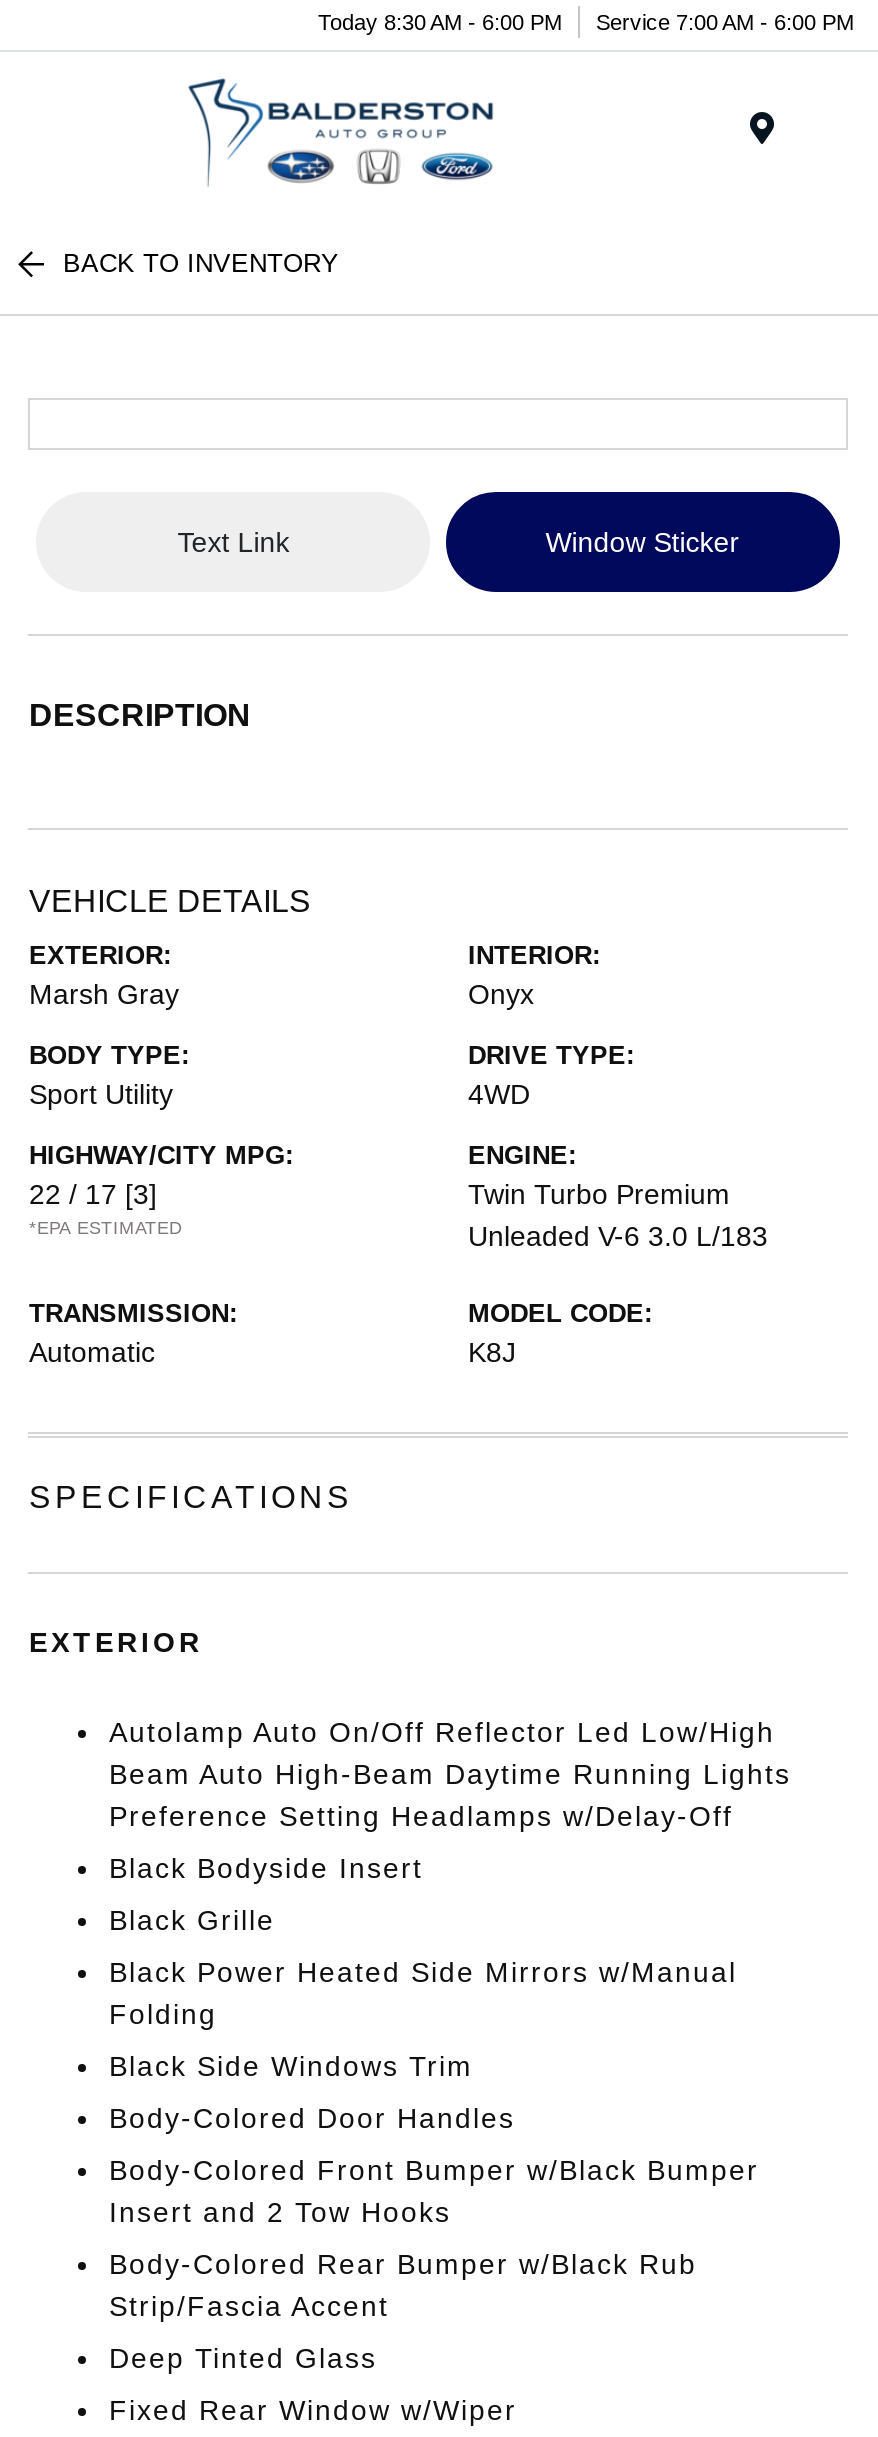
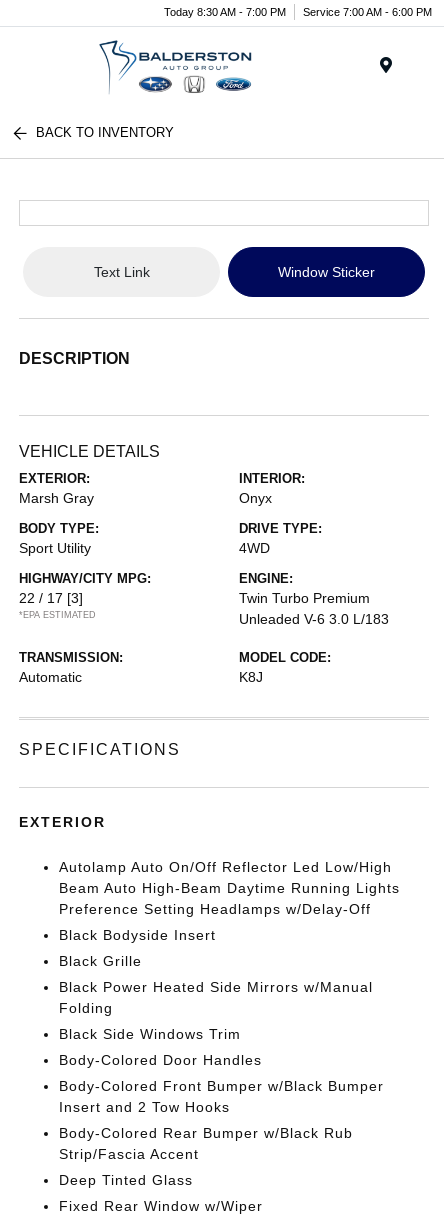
- Today 8:30 AM - 6:00 PM Service 7:00 AM - 6:00 PM
+ Today 8:30 AM - 7:00 PM Service 7:00 AM - 6:00 PM
